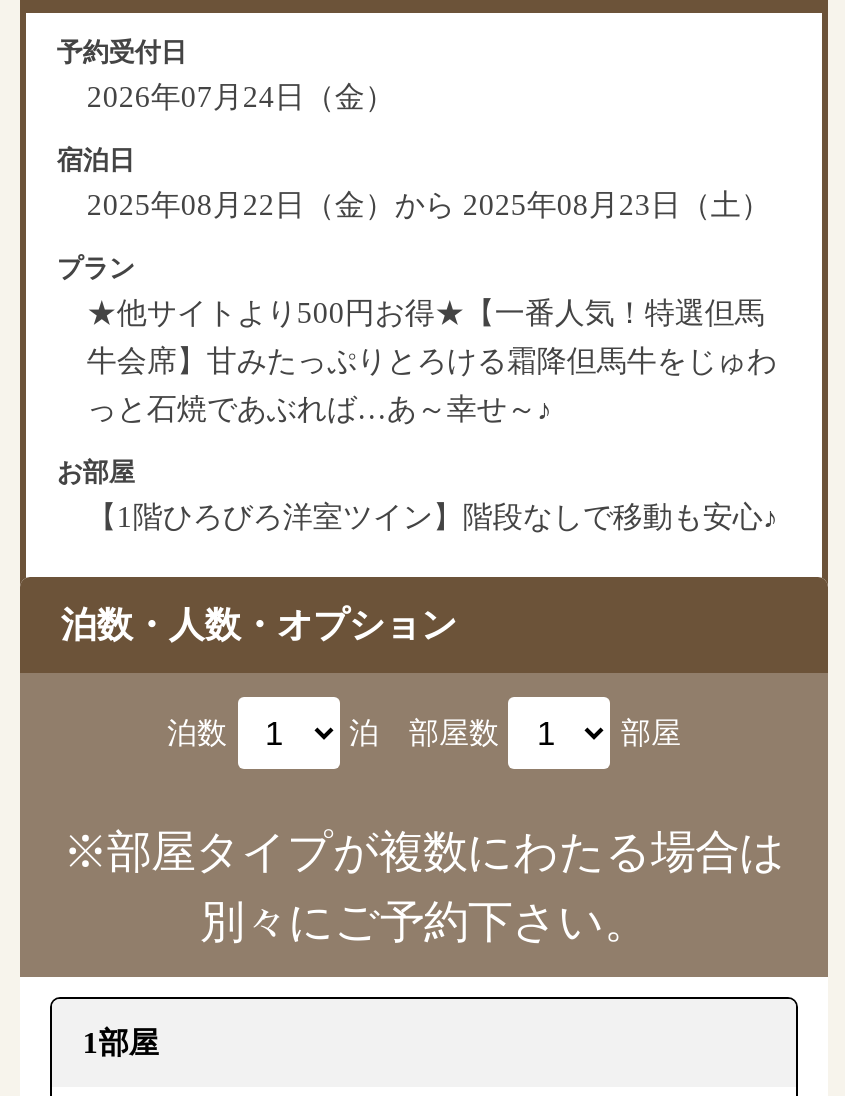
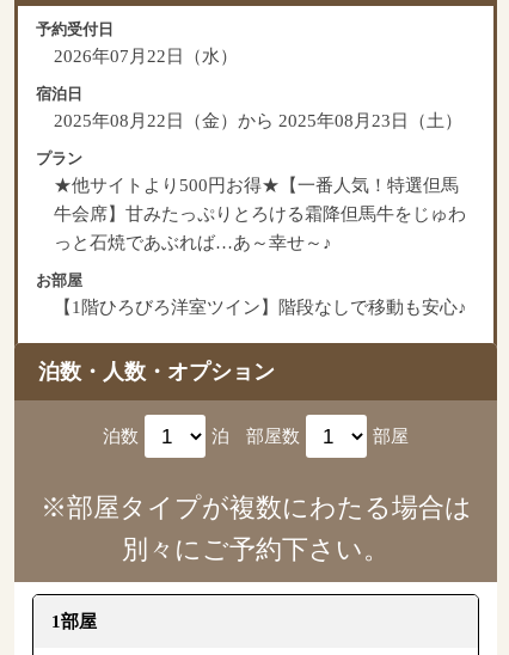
- 2026年07月24日（金）
+ 2026年07月22日（水）
